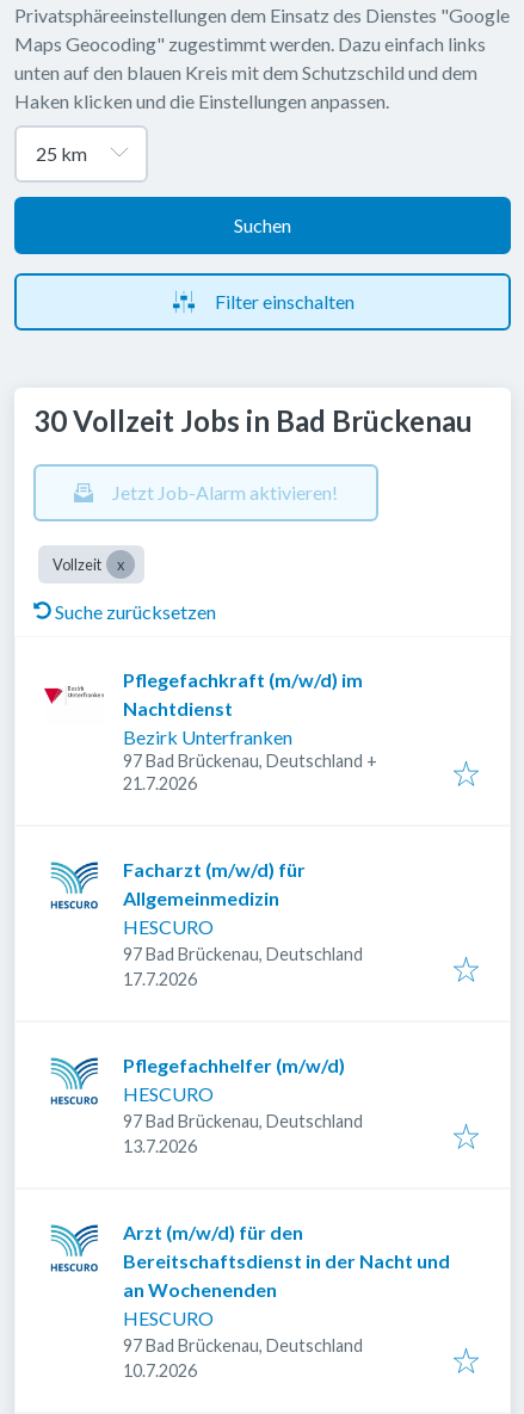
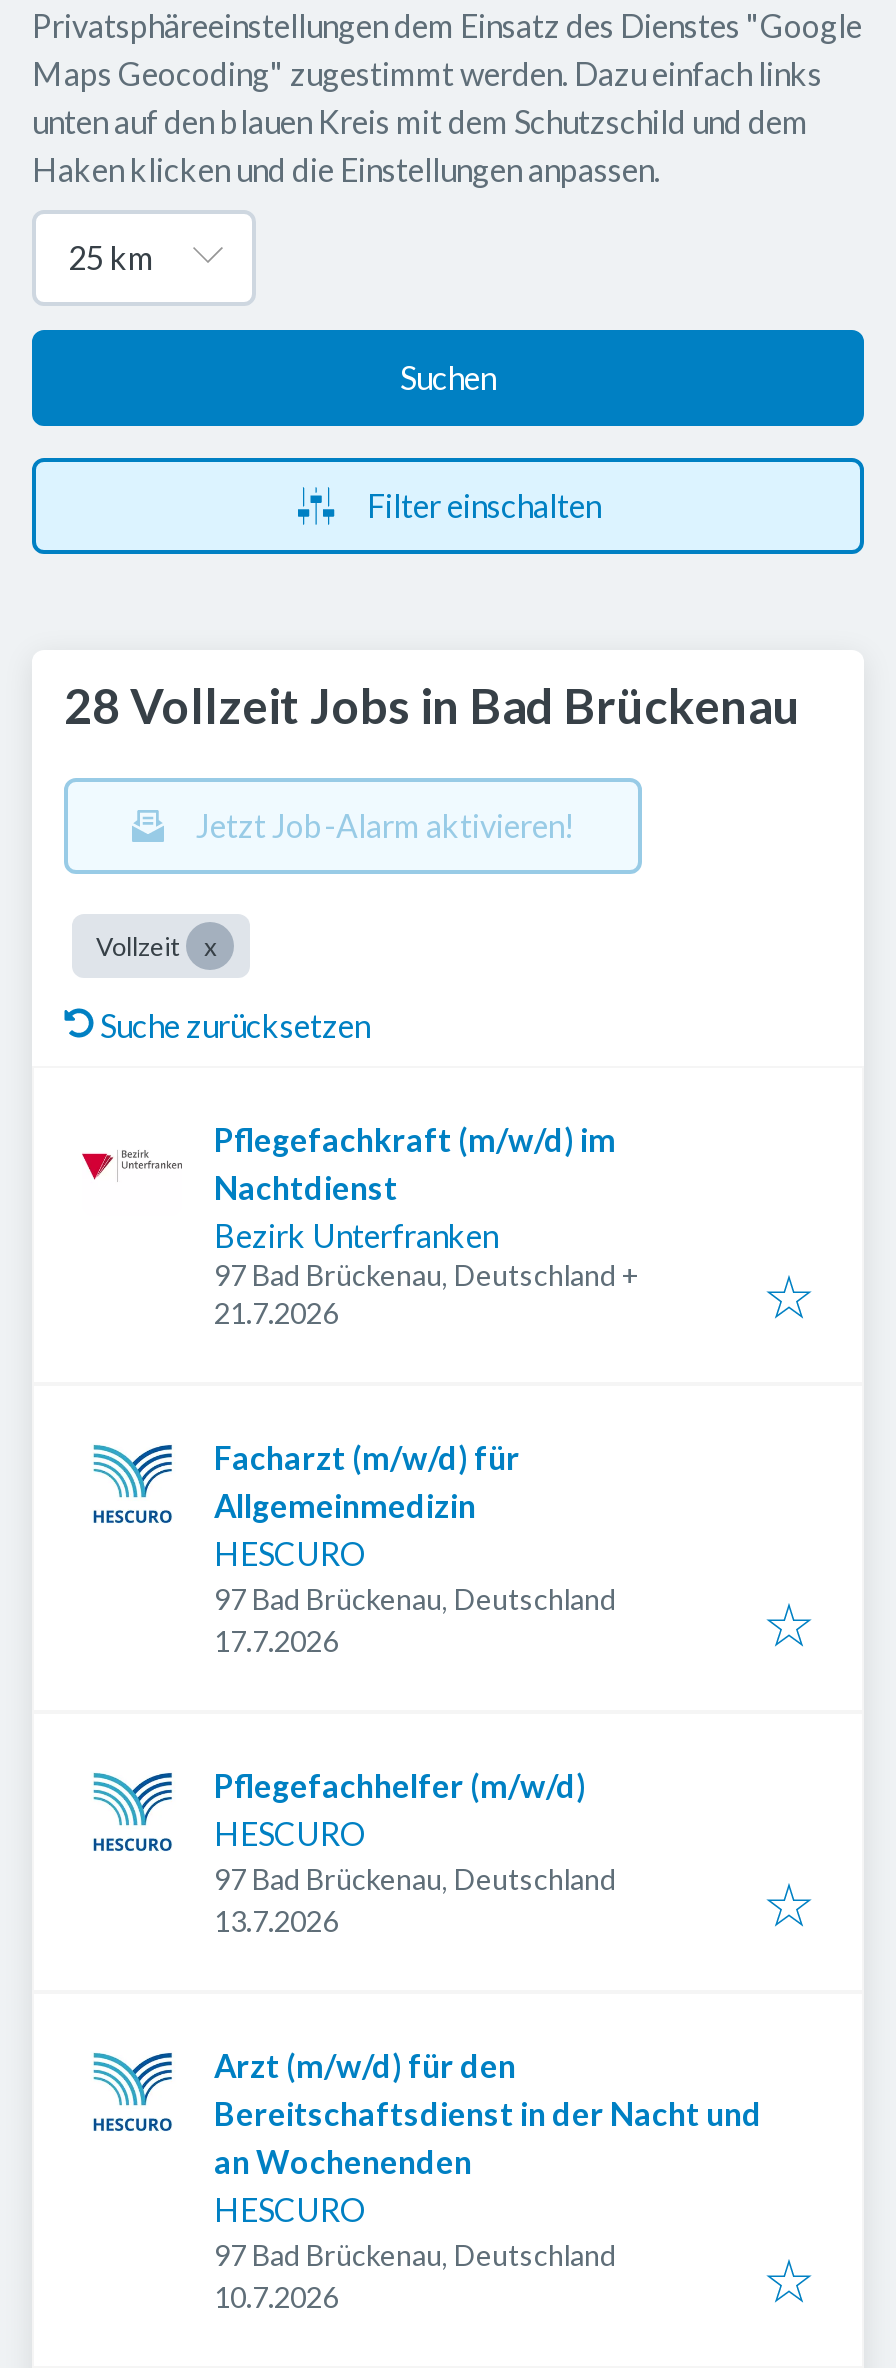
- 30 Vollzeit Jobs in Bad Brückenau
+ 28 Vollzeit Jobs in Bad Brückenau
